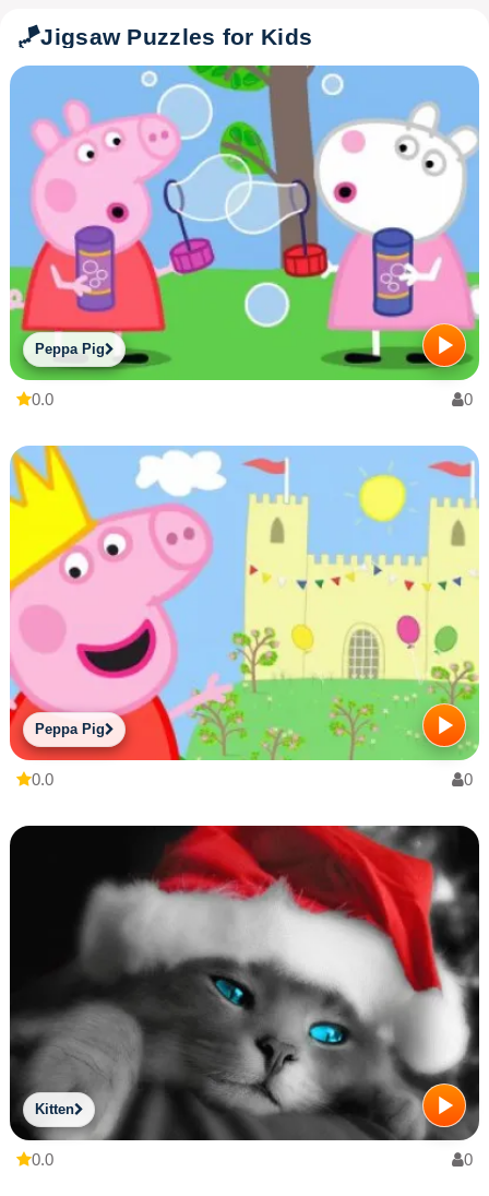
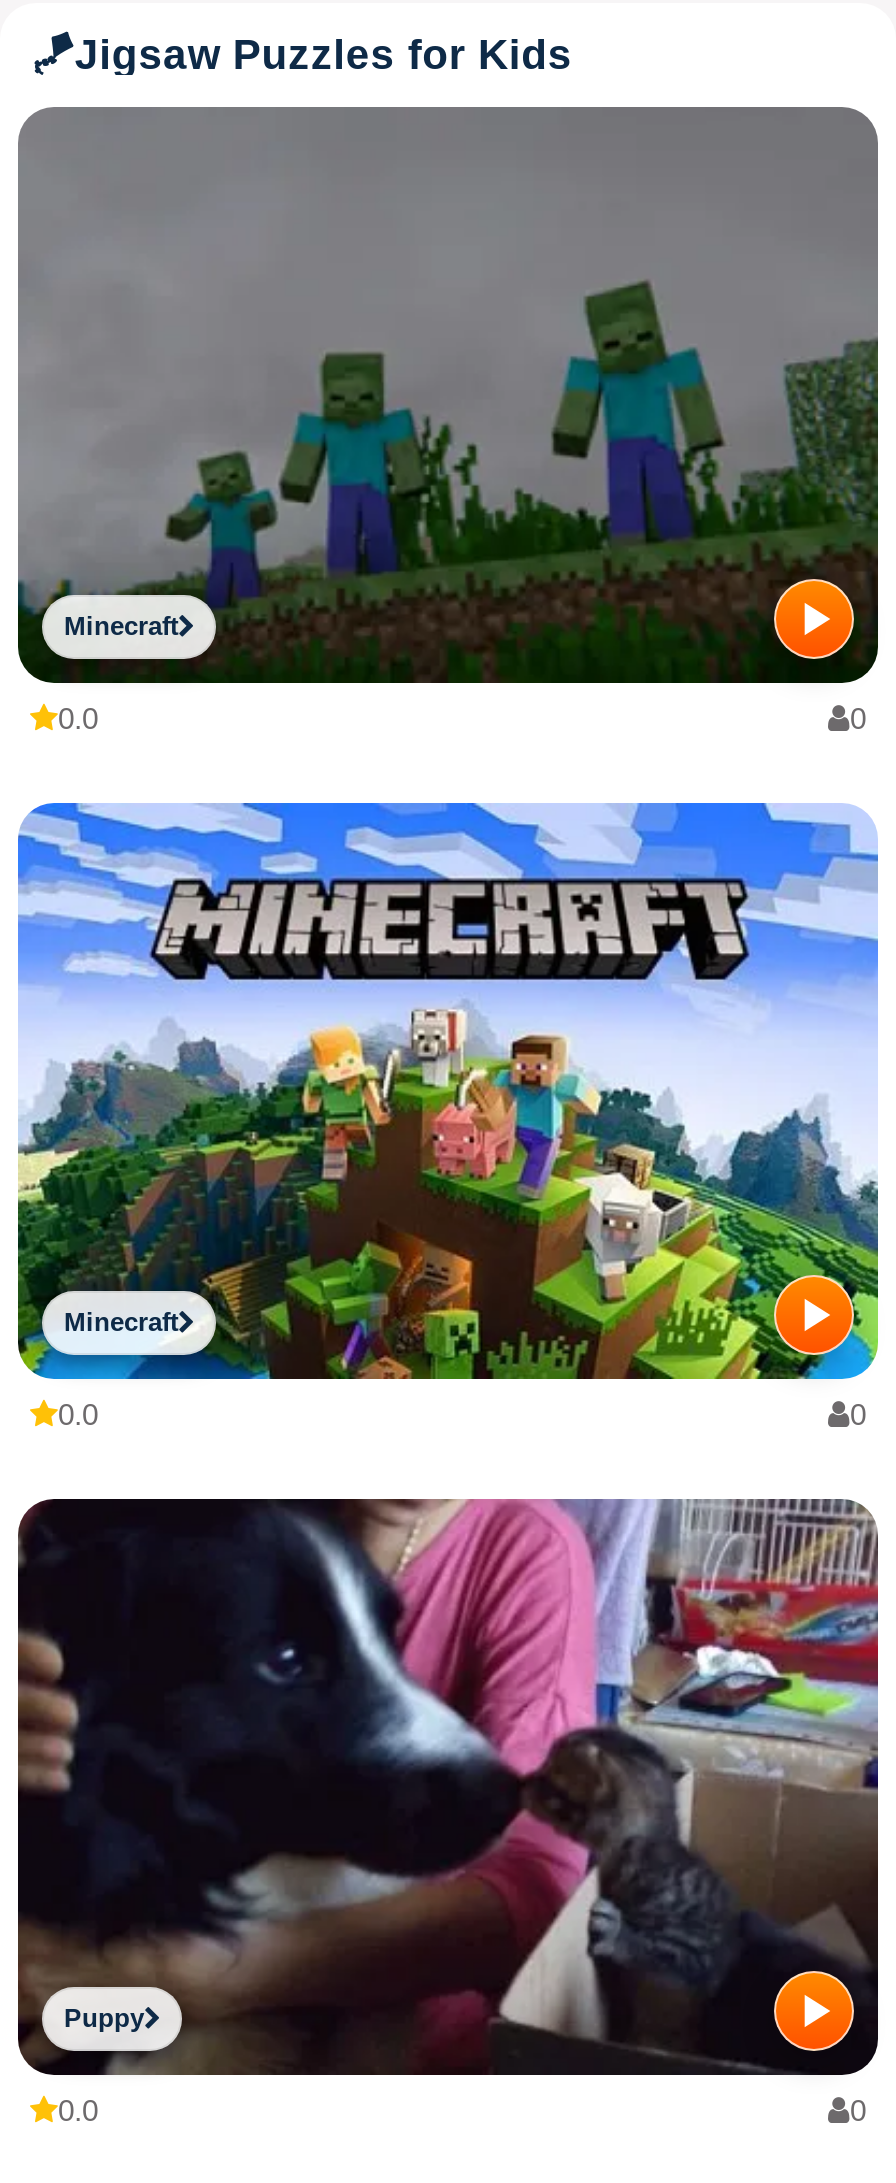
- [image]
- Peppa Pig
+ [image]
+ Minecraft

- [image]
- Peppa Pig
+ [image]
+ Minecraft

- [image]
- Kitten
+ [image]
+ Puppy
